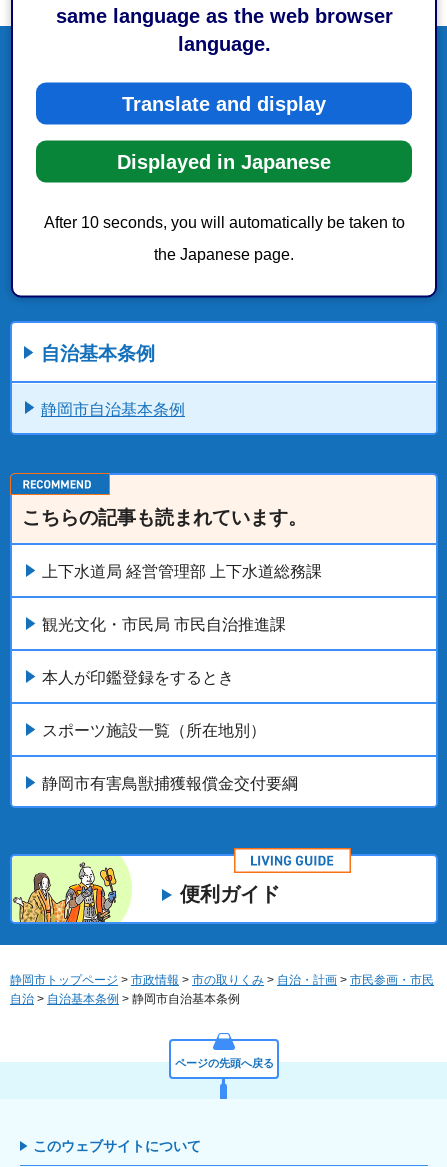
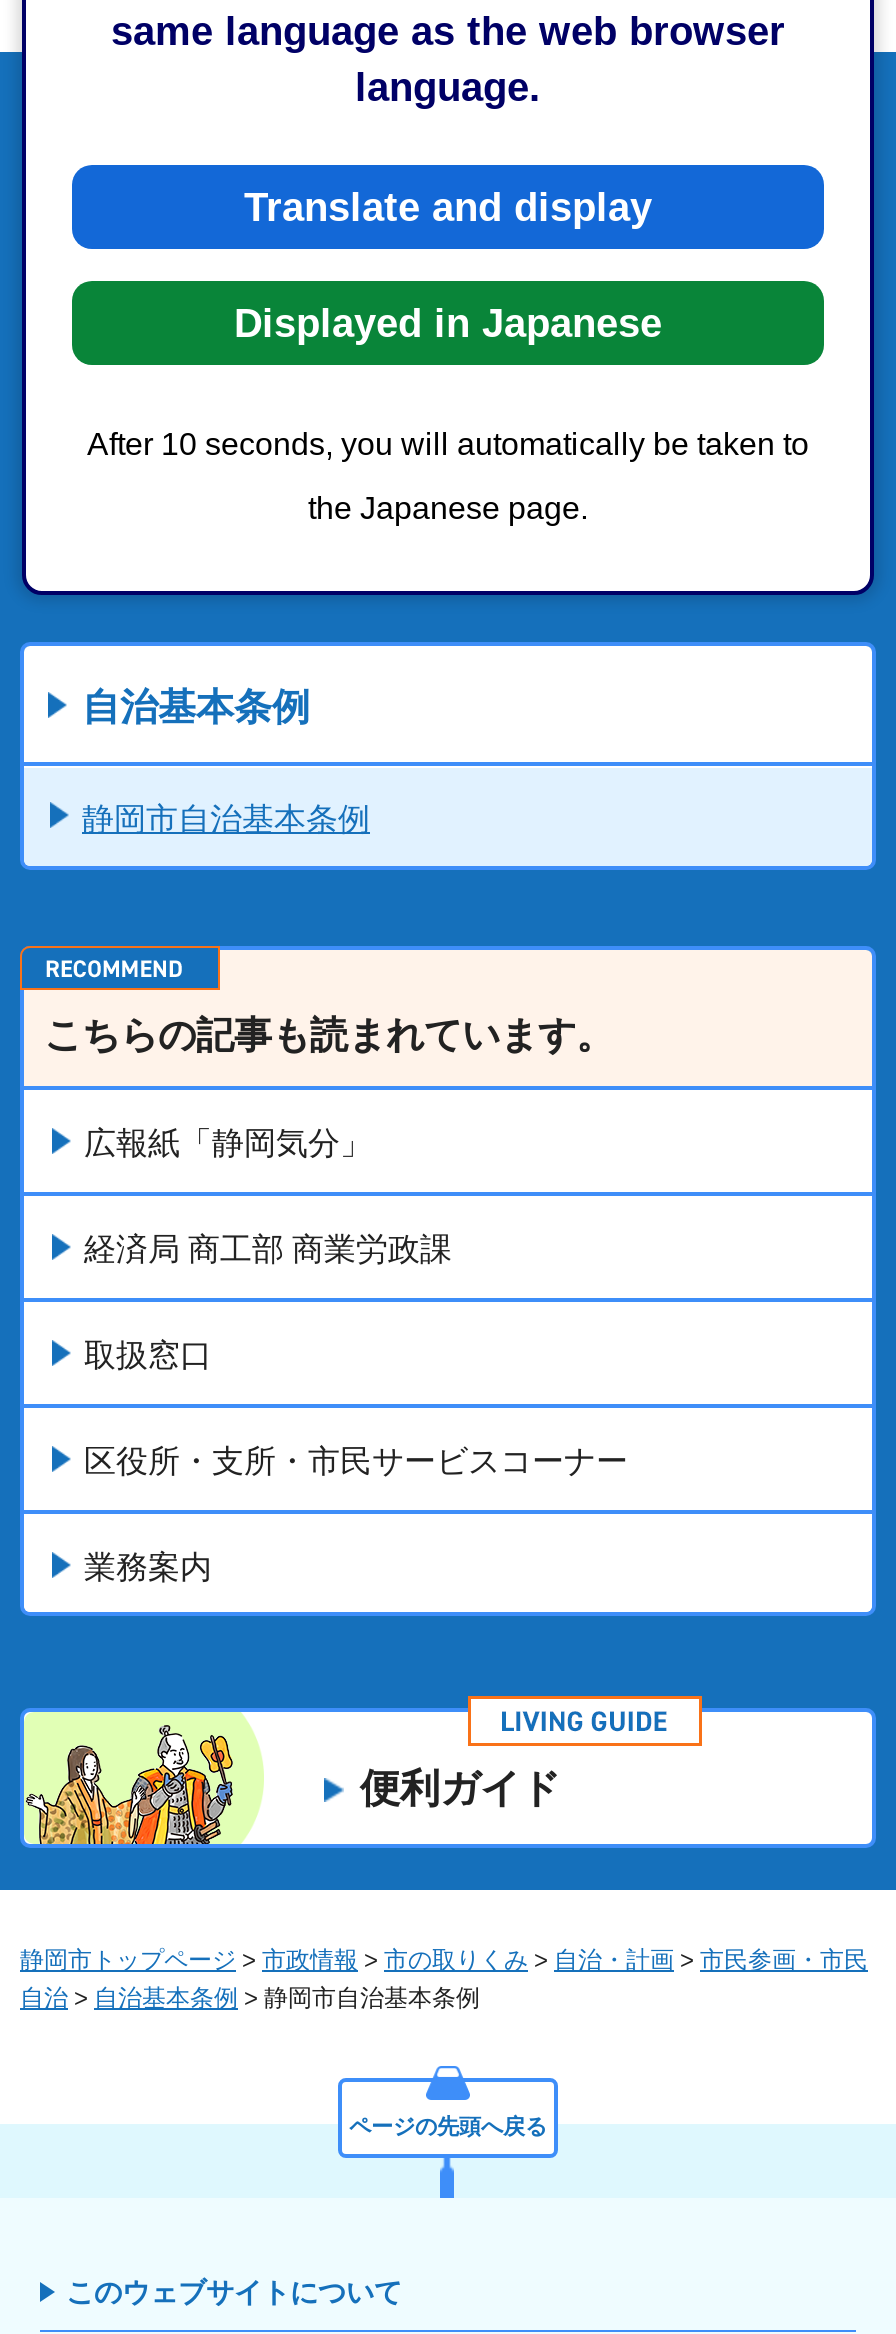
- 上下水道局 経営管理部 上下水道総務課
+ 広報紙「静岡気分」

- 観光文化・市民局 市民自治推進課
+ 経済局 商工部 商業労政課

- 本人が印鑑登録をするとき
+ 取扱窓口

- スポーツ施設一覧（所在地別）
+ 区役所・支所・市民サービスコーナー

- 静岡市有害鳥獣捕獲報償金交付要綱
+ 業務案内
